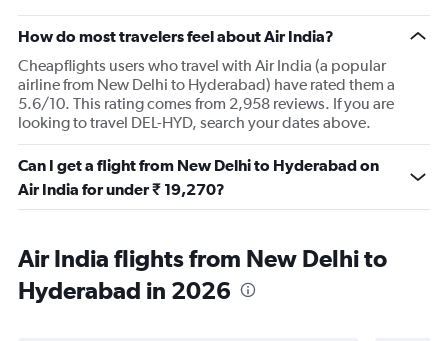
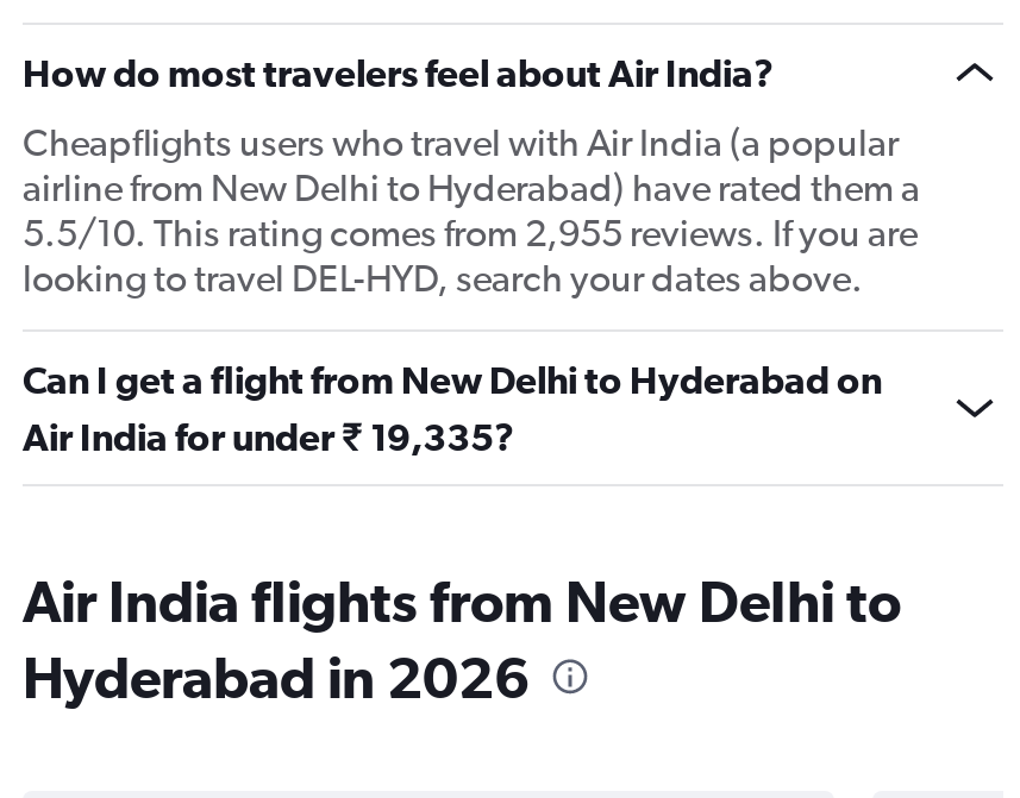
- 5.6/10. This rating comes from 2,958 reviews. If you are
+ 5.5/10. This rating comes from 2,955 reviews. If you are

- Air India for under ₹ 19,270?
+ Air India for under ₹ 19,335?
